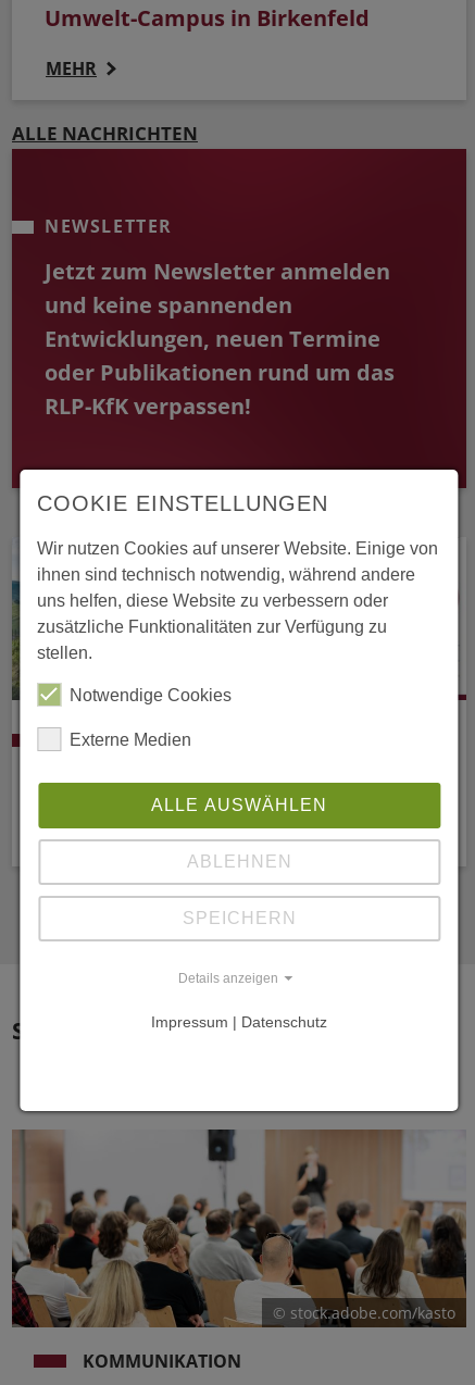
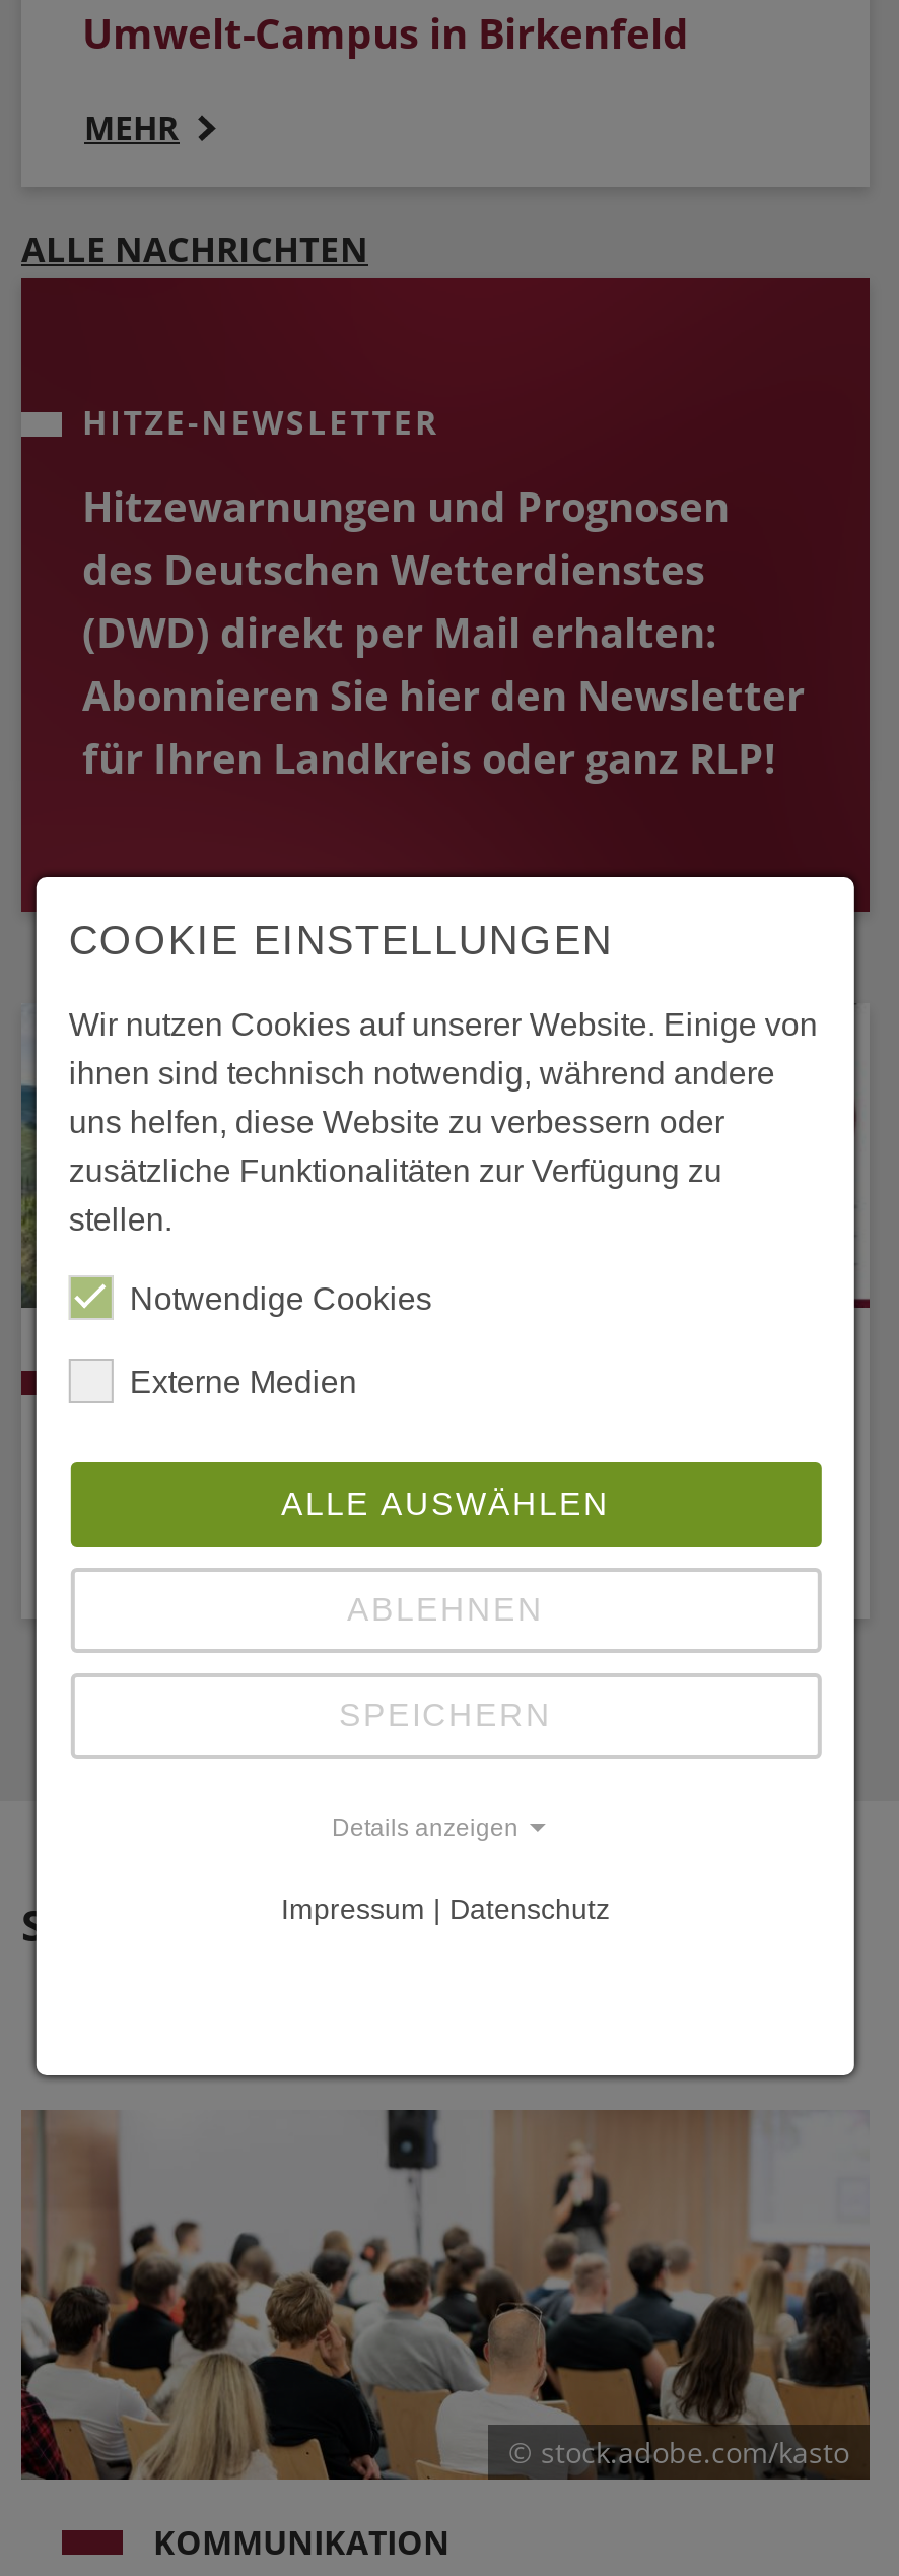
- NEWSLETTER
+ HITZE-NEWSLETTER

- Jetzt zum Newsletter anmelden
- und keine spannenden
- Entwicklungen, neuen Termine
- oder Publikationen rund um das
- RLP-KfK verpassen!
+ Hitzewarnungen und Prognosen
+ des Deutschen Wetterdienstes
+ (DWD) direkt per Mail erhalten:
+ Abonnieren Sie hier den Newsletter
+ für Ihren Landkreis oder ganz RLP!
